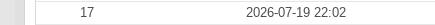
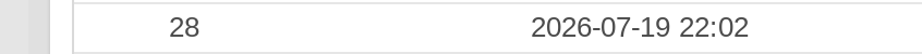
- 17
+ 28
